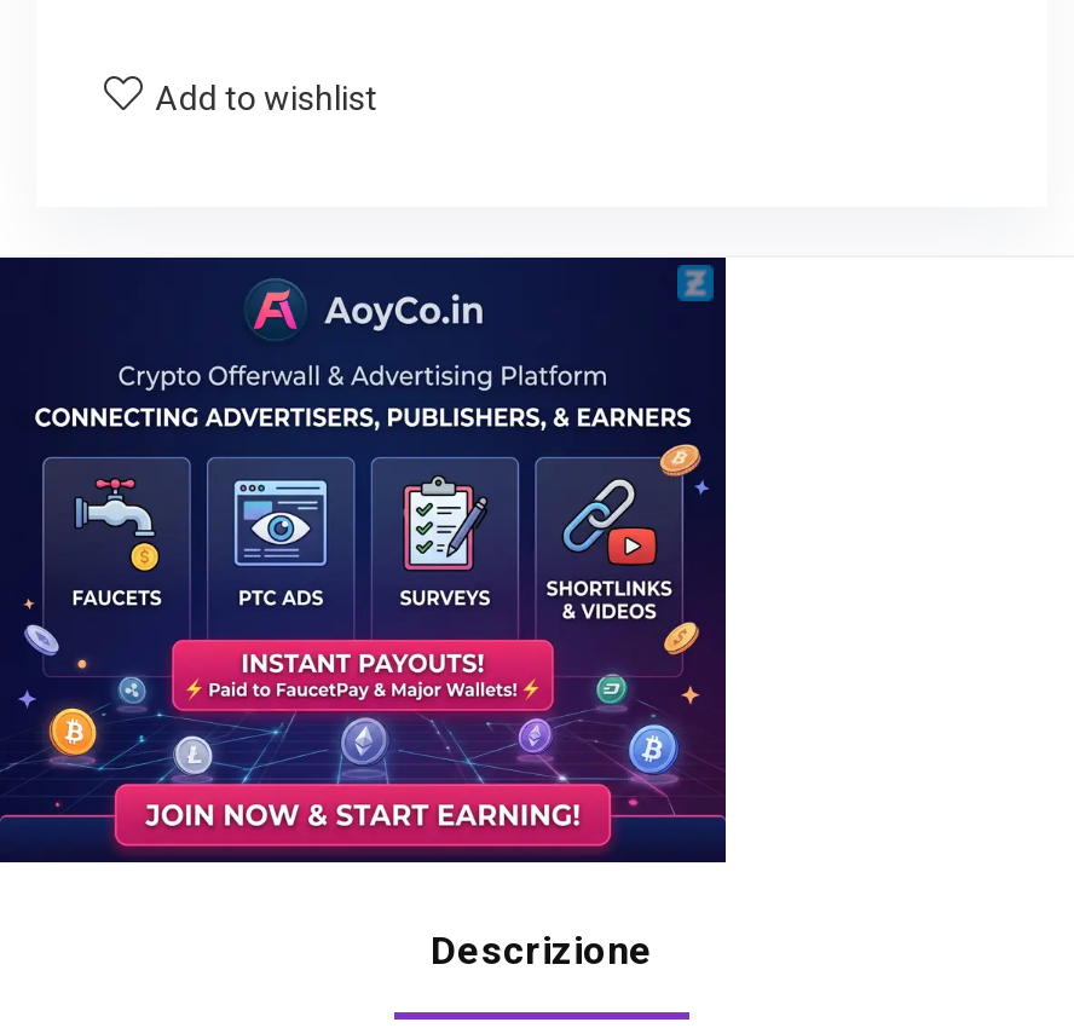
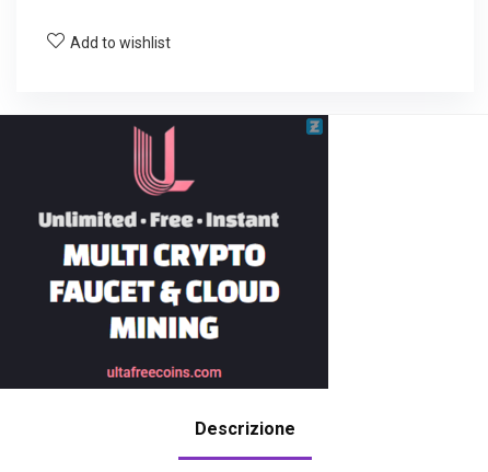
- [image]
+ [image]
